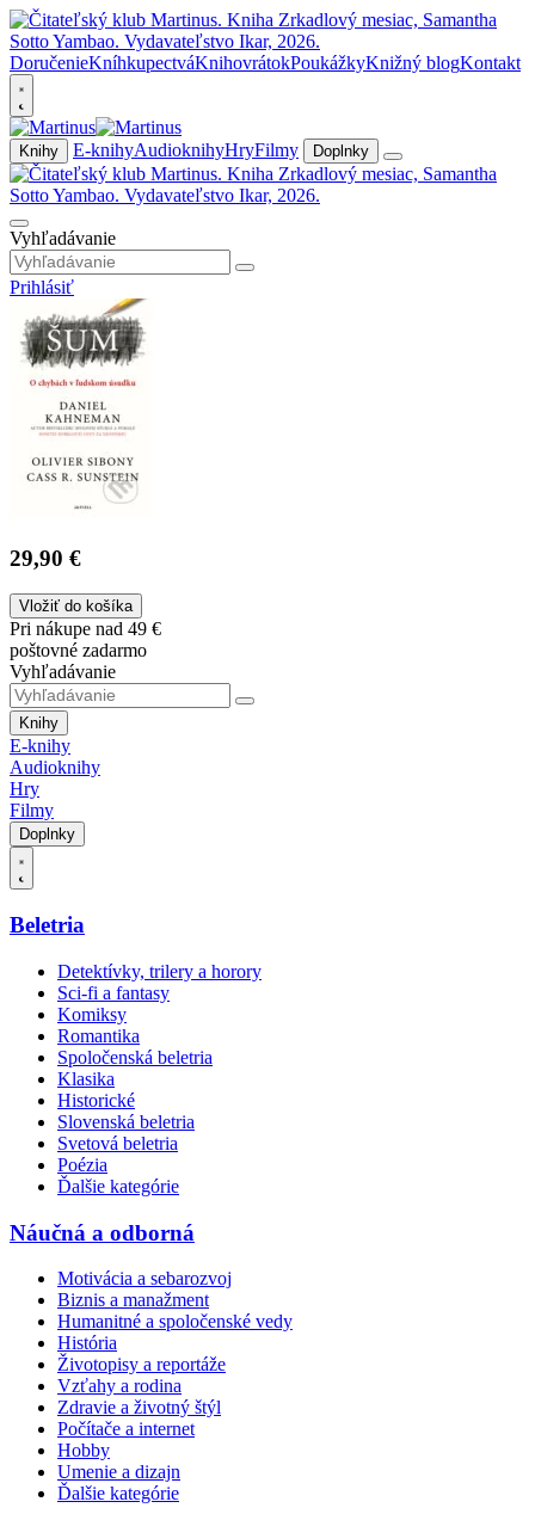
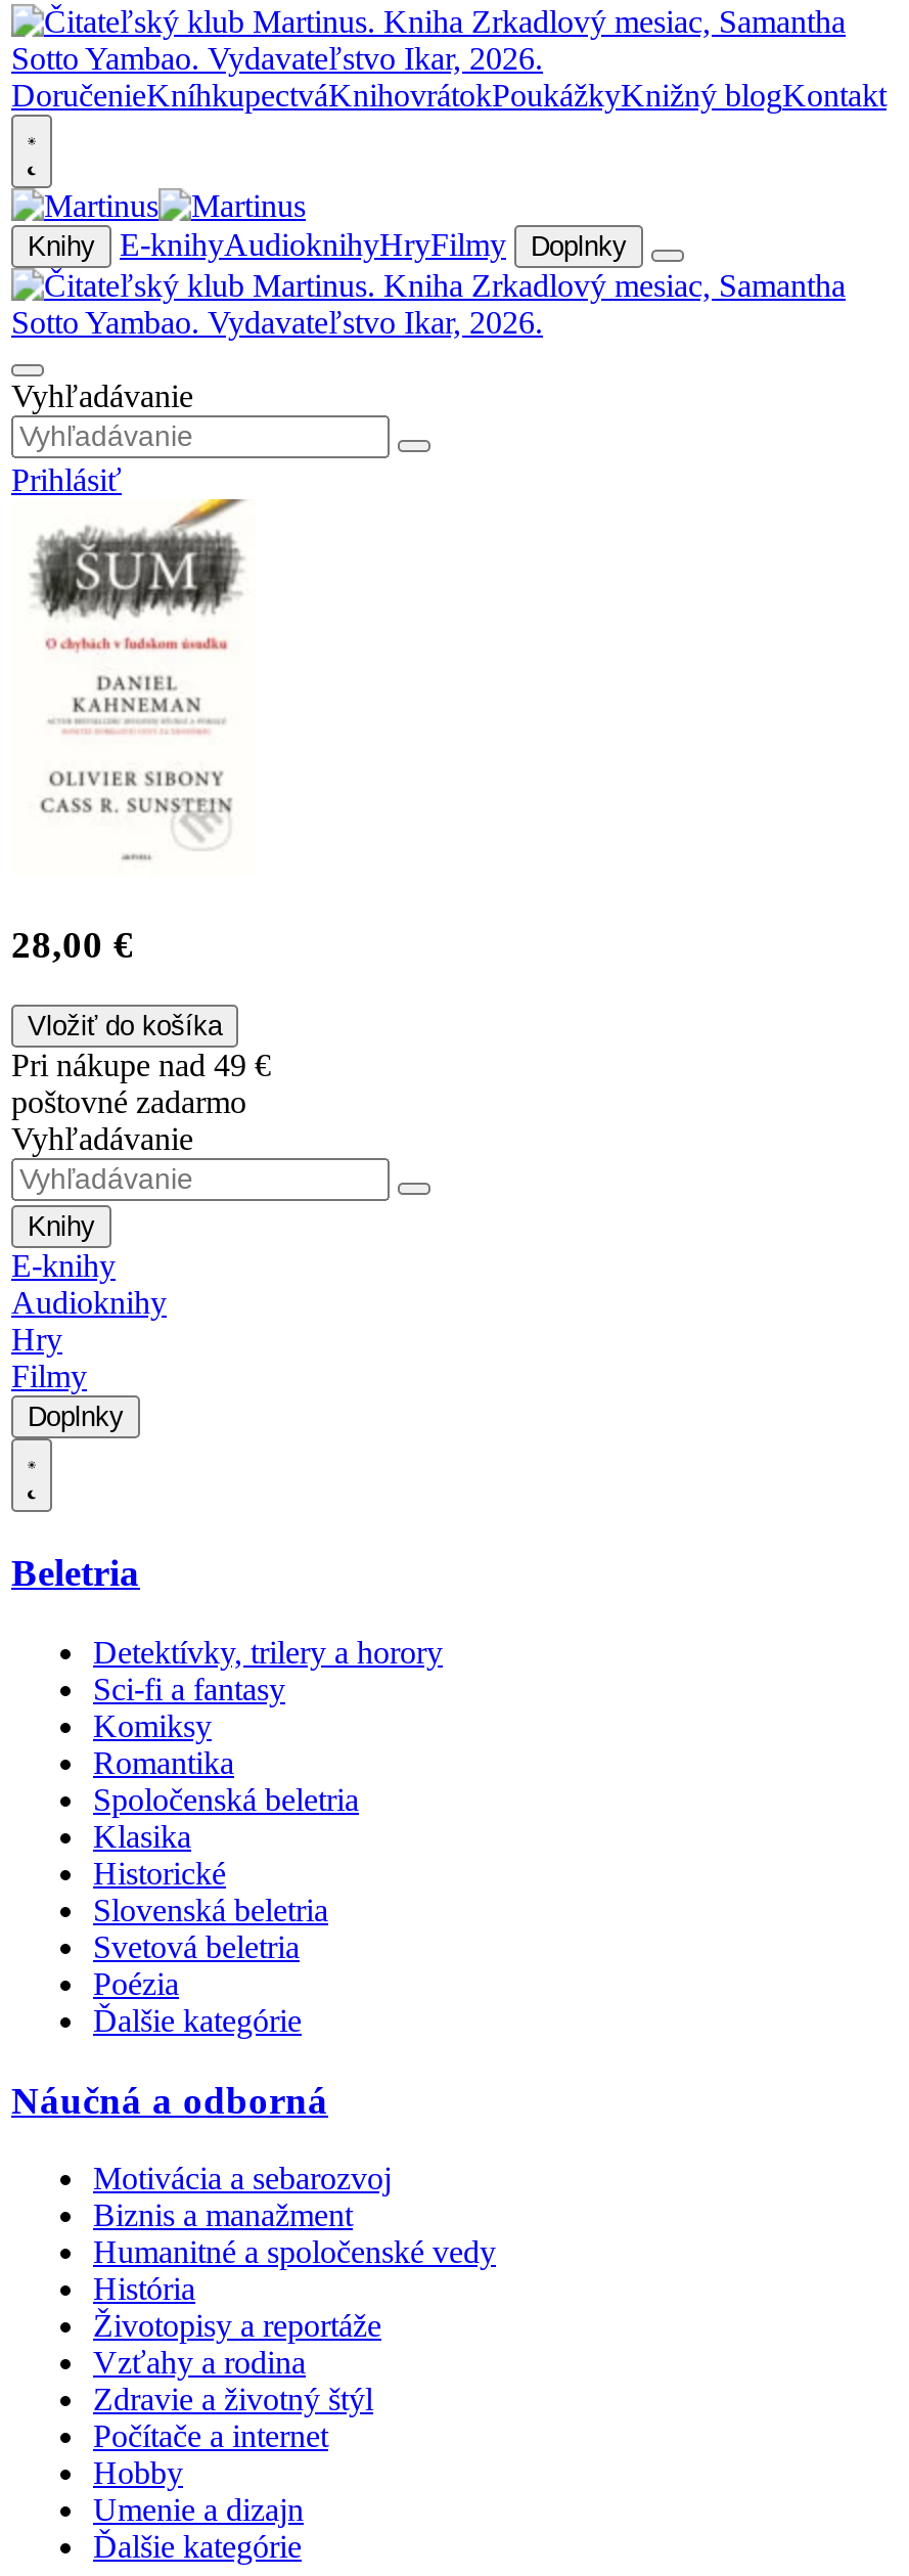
- 29,90 €
+ 28,00 €
